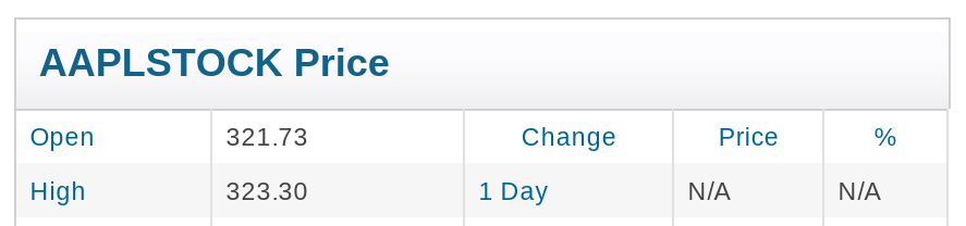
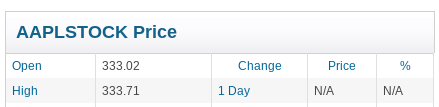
- 321.73
+ 333.02

- 323.30
+ 333.71
